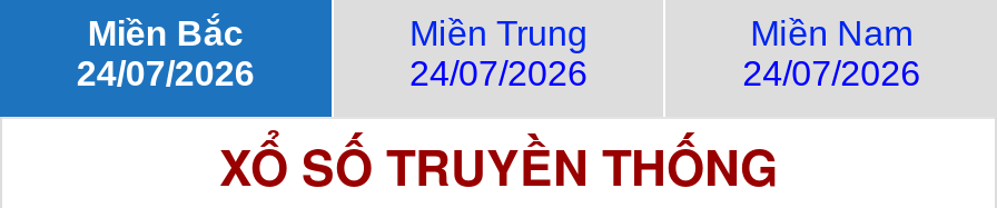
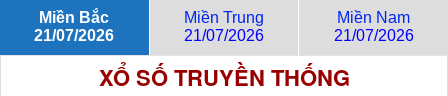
- 24/07/2026
+ 21/07/2026

- 24/07/2026
+ 21/07/2026

- 24/07/2026
+ 21/07/2026
